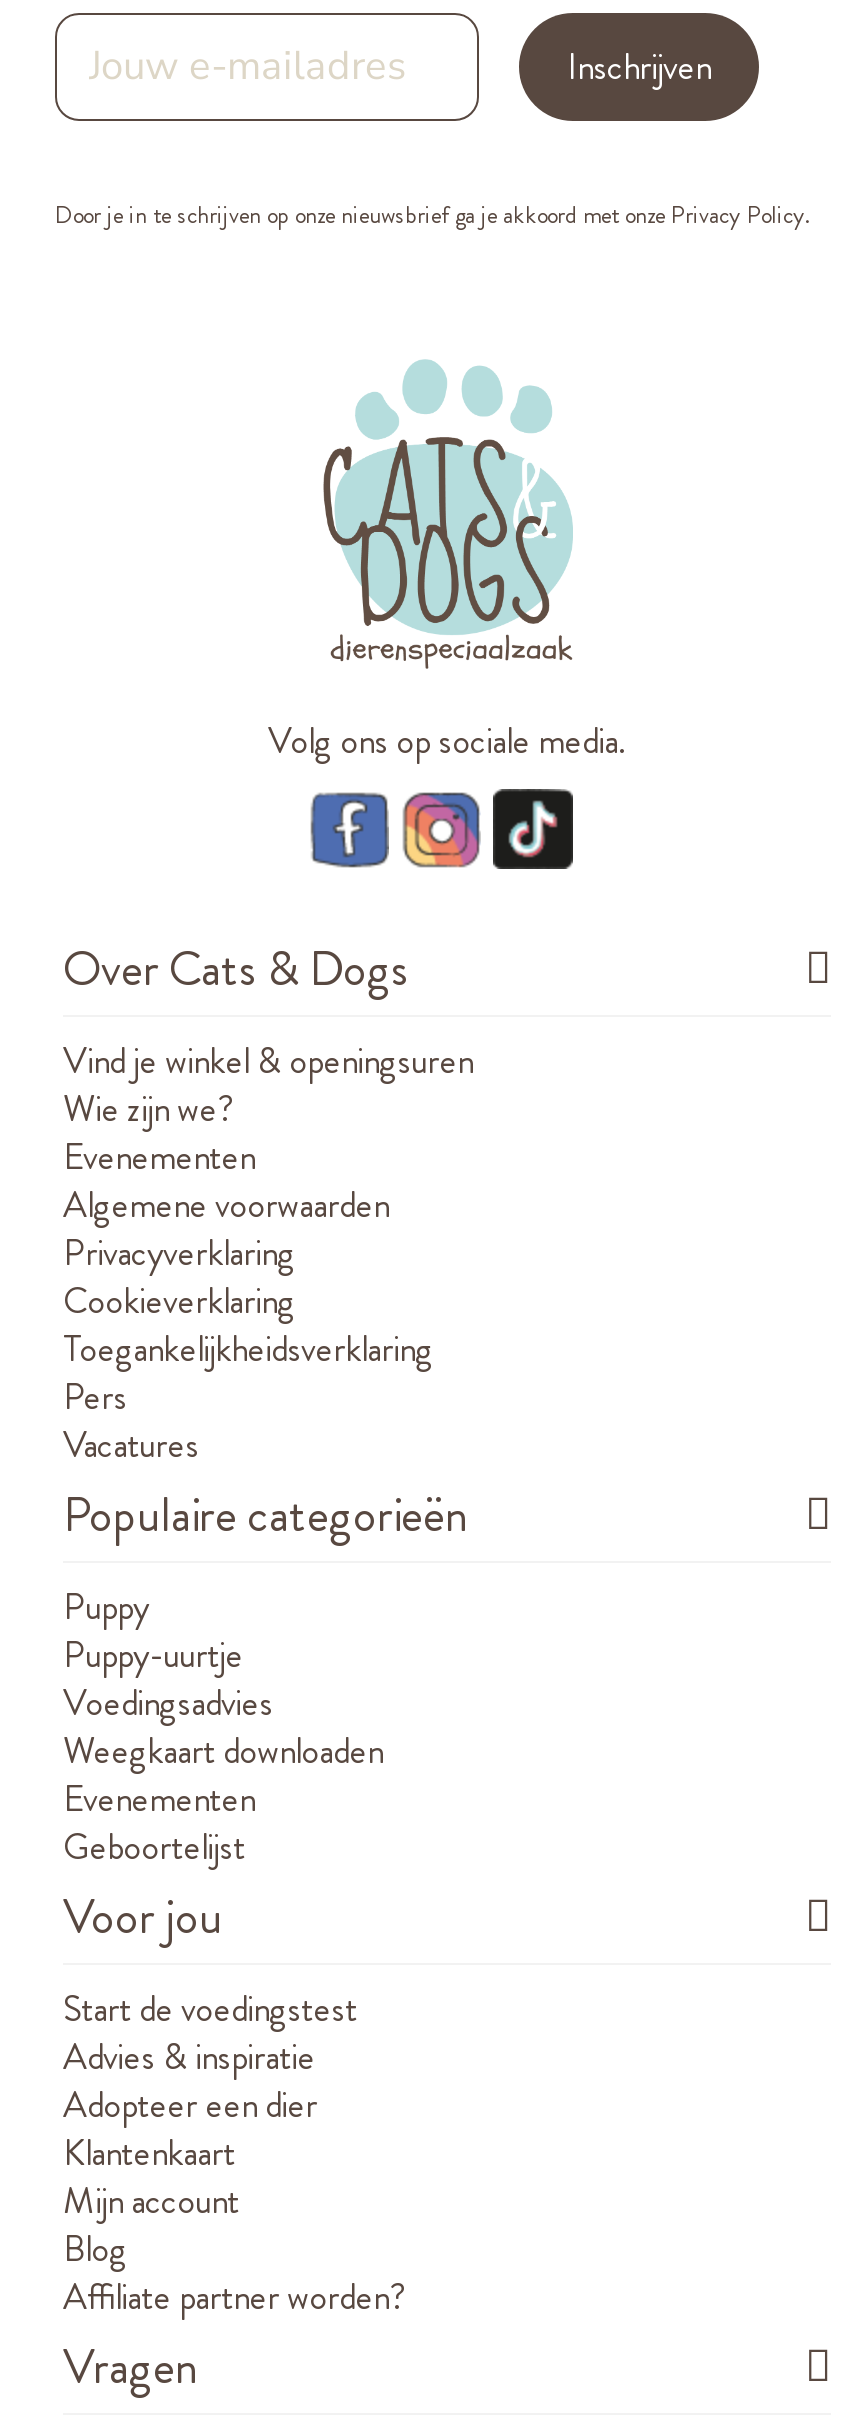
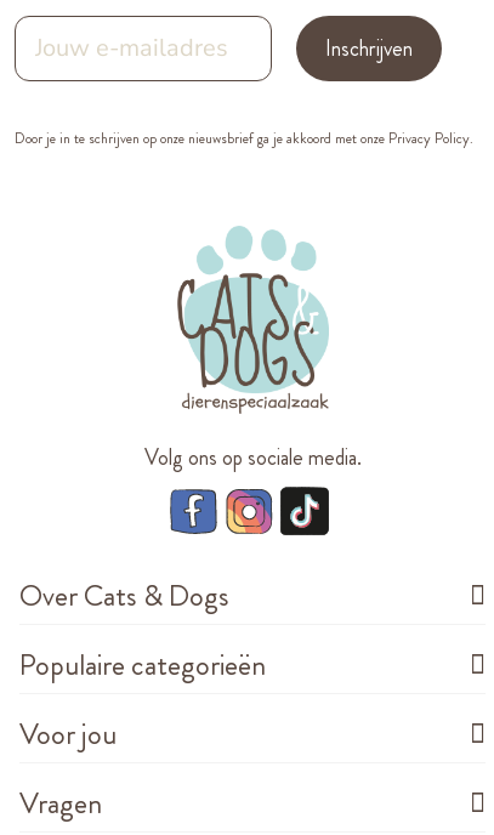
- Vind je winkel & openingsuren
- Wie zijn we?
- Evenementen
- Algemene voorwaarden
- Privacyverklaring
- Cookieverklaring
- Toegankelijkheidsverklaring
- Pers
- Vacatures

- Puppy
- Puppy-uurtje
- Voedingsadvies
- Weegkaart downloaden
- Evenementen
- Geboortelijst

- Start de voedingstest
- Advies & inspiratie
- Adopteer een dier
- Klantenkaart
- Mijn account
- Blog
- Affiliate partner worden?
